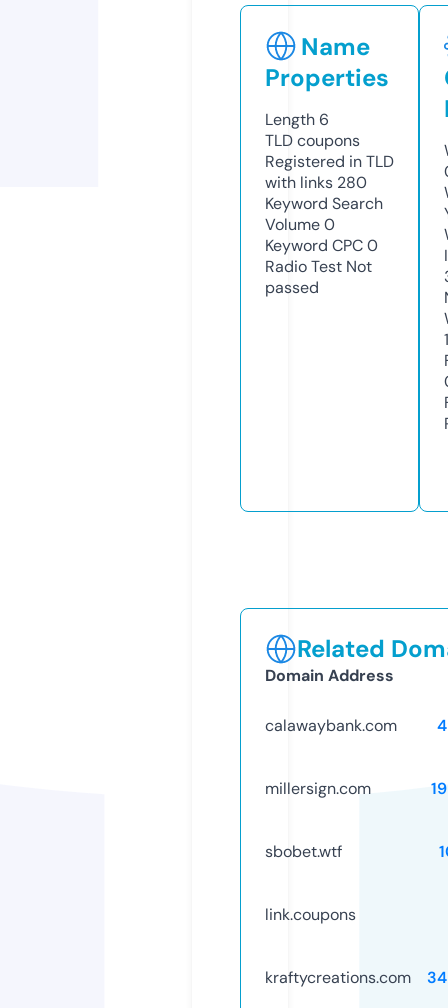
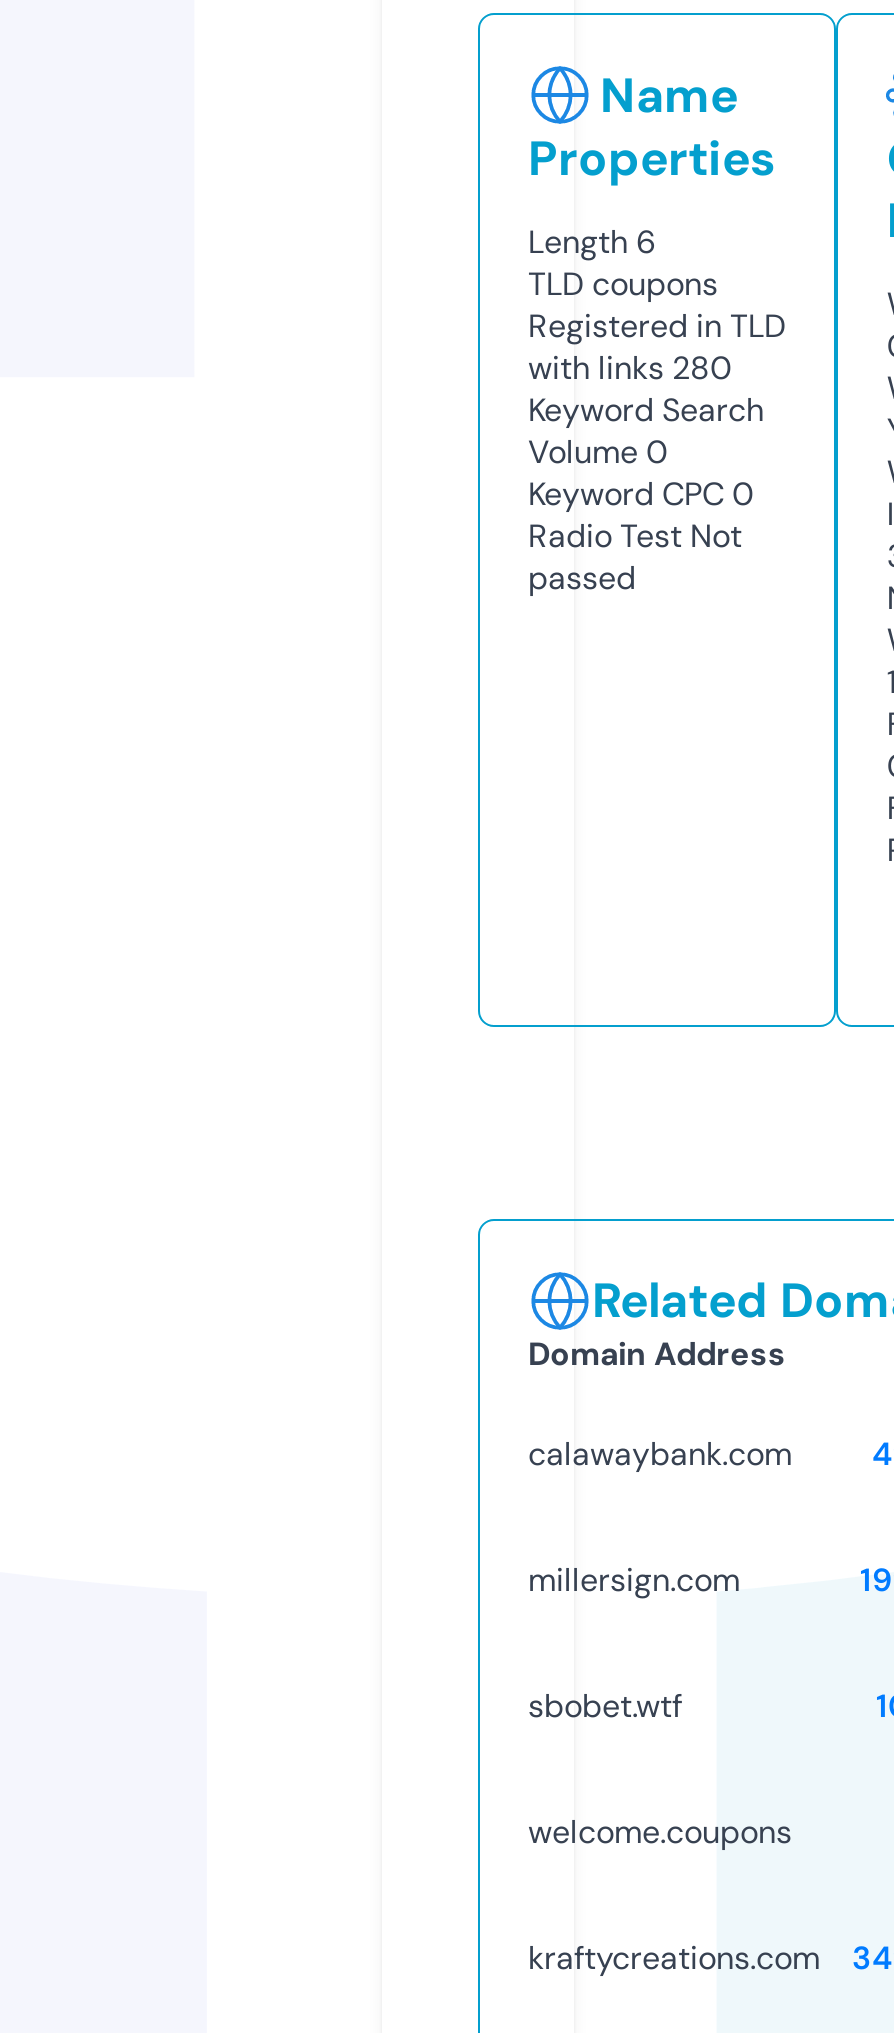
- link.coupons
+ welcome.coupons
